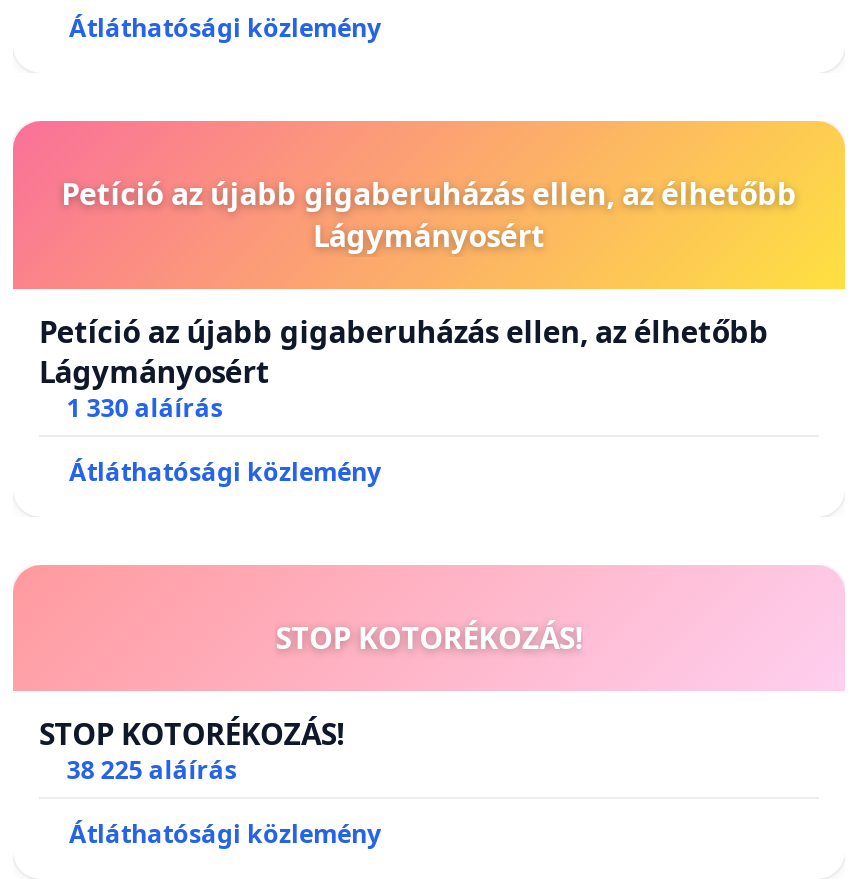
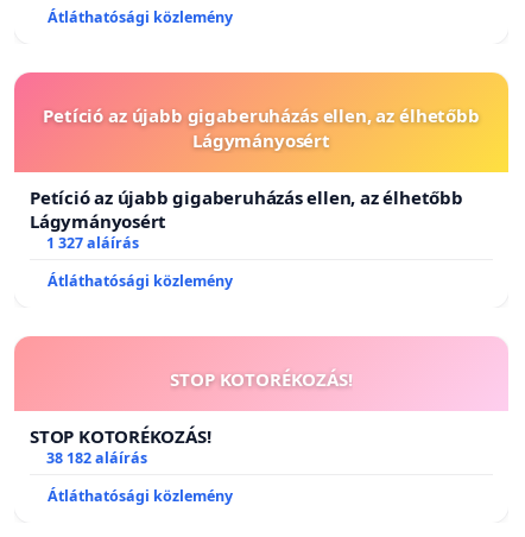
- 1 330 aláírás
+ 1 327 aláírás

- 38 225 aláírás
+ 38 182 aláírás
